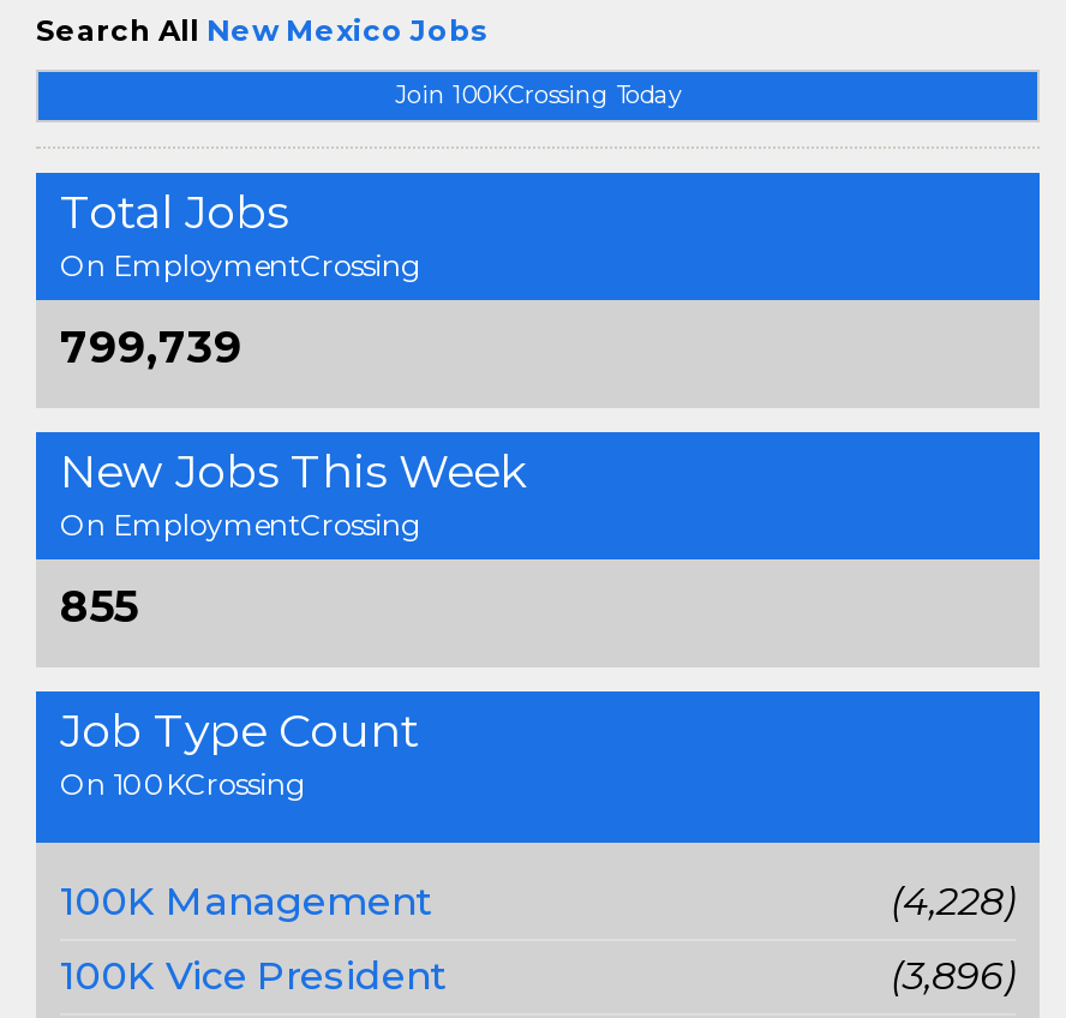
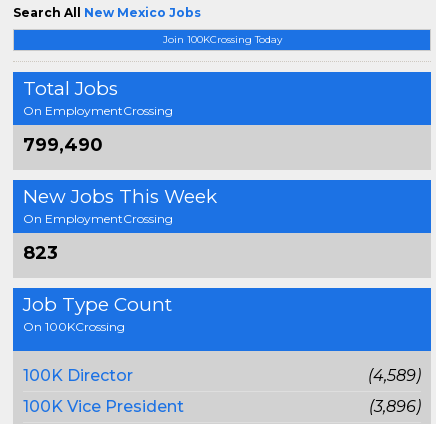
- 799,739
+ 799,490

- 855
+ 823

- 100K Management
+ 100K Director

- (4,228)
+ (4,589)
